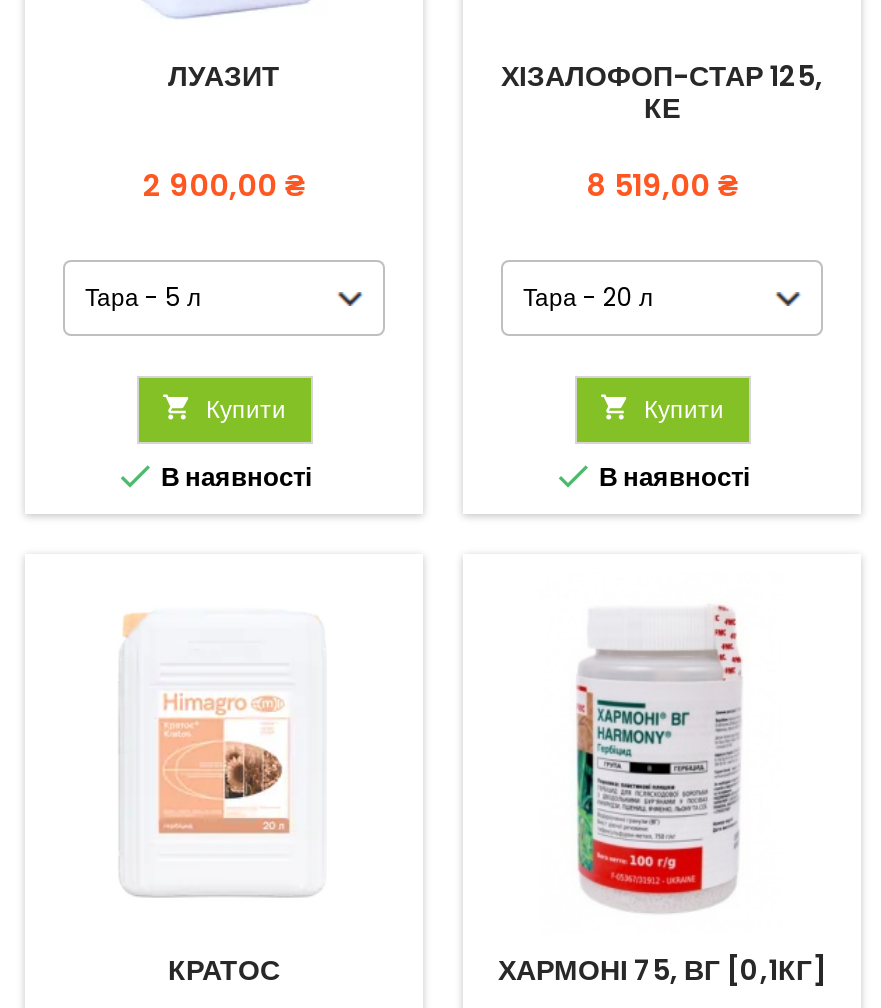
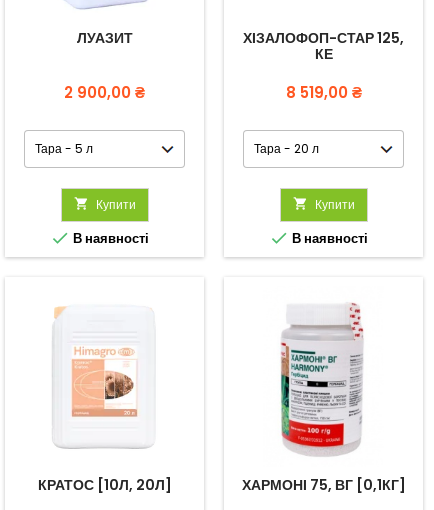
- КРАТОС
+ КРАТОС [10Л, 20Л]
